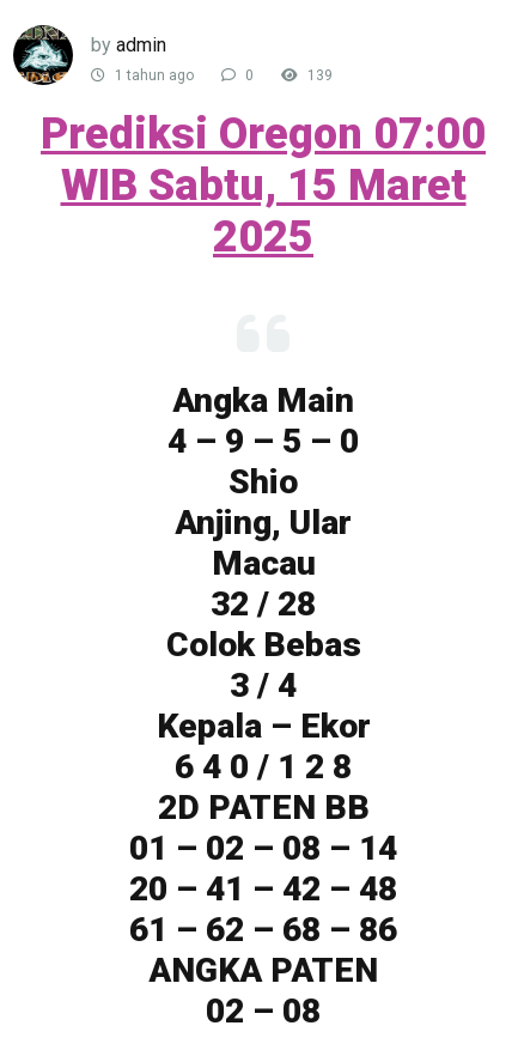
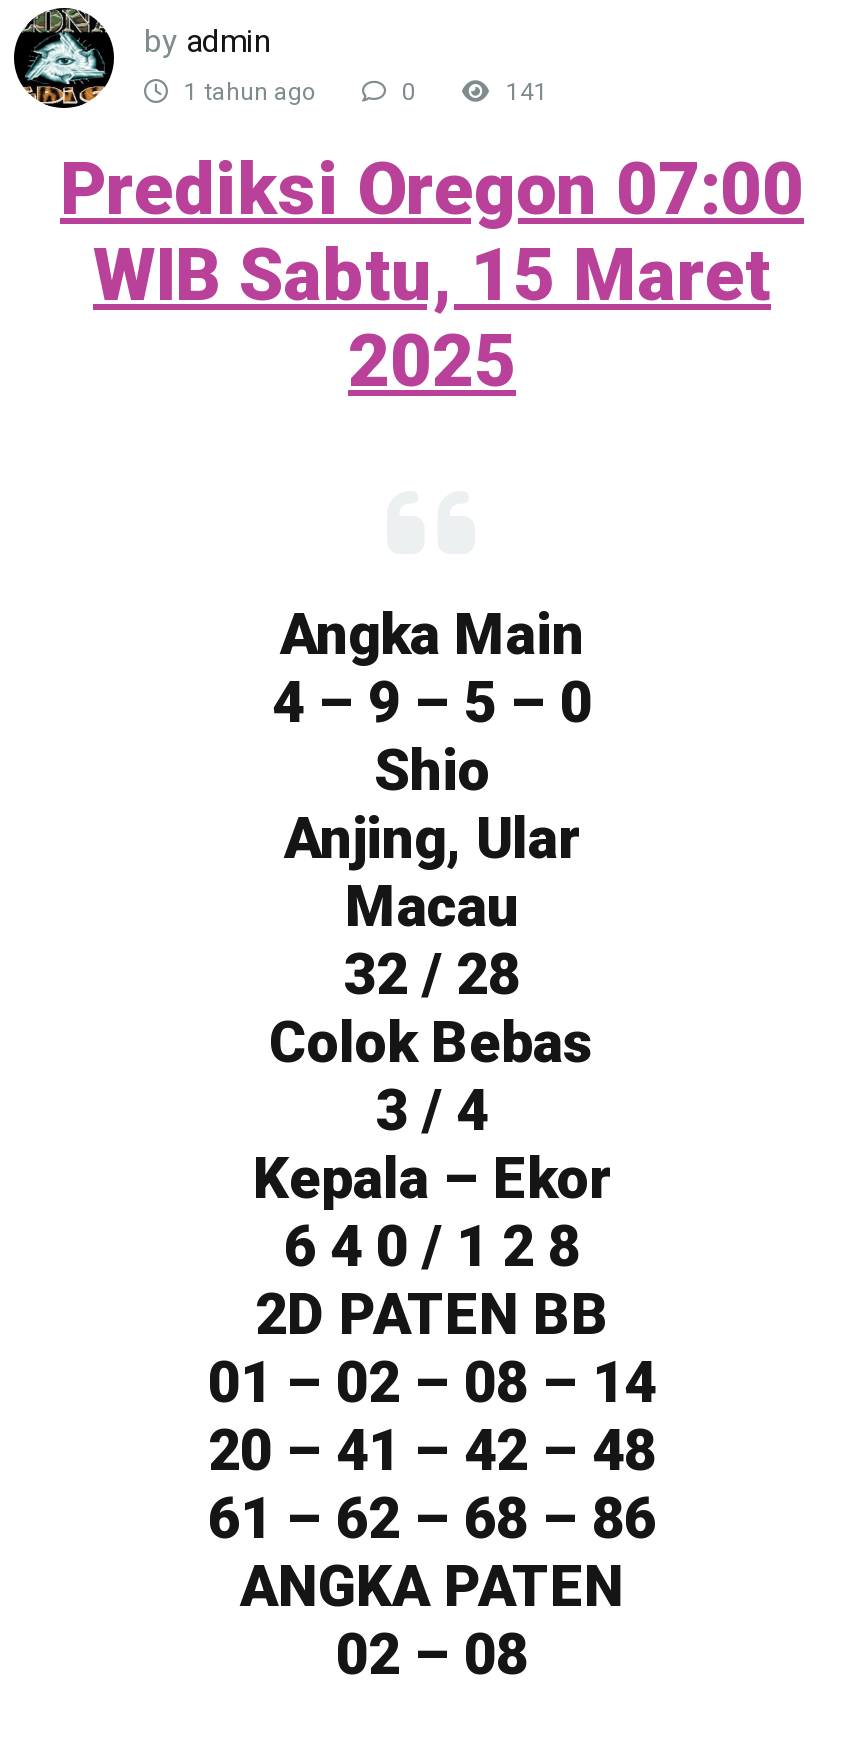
- 139
+ 141
